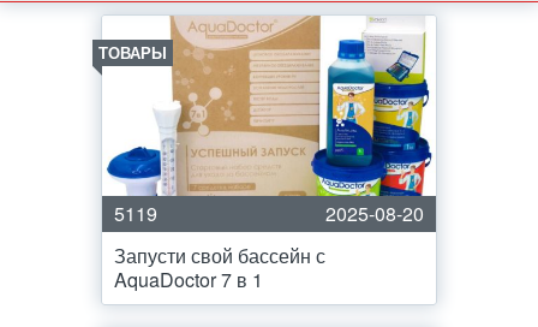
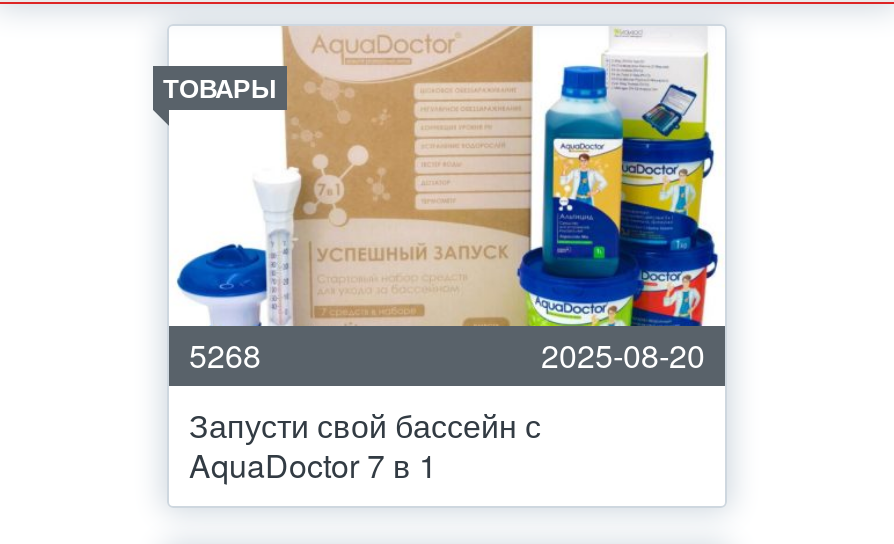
- 5119
+ 5268
